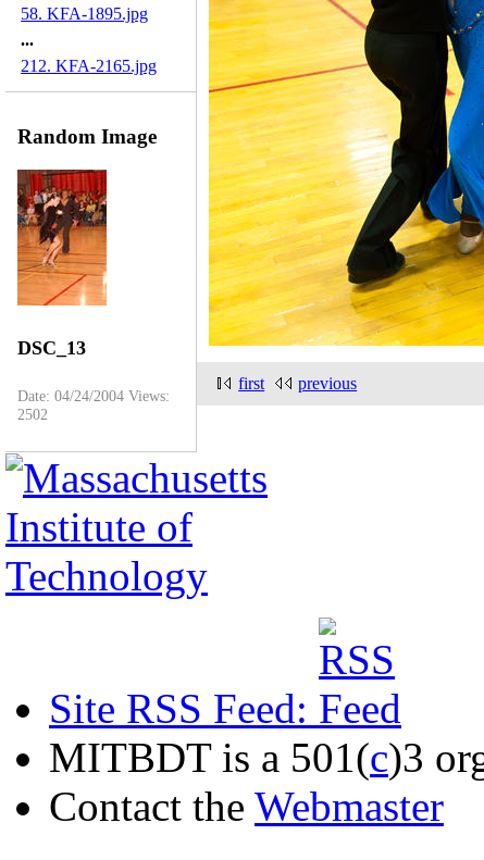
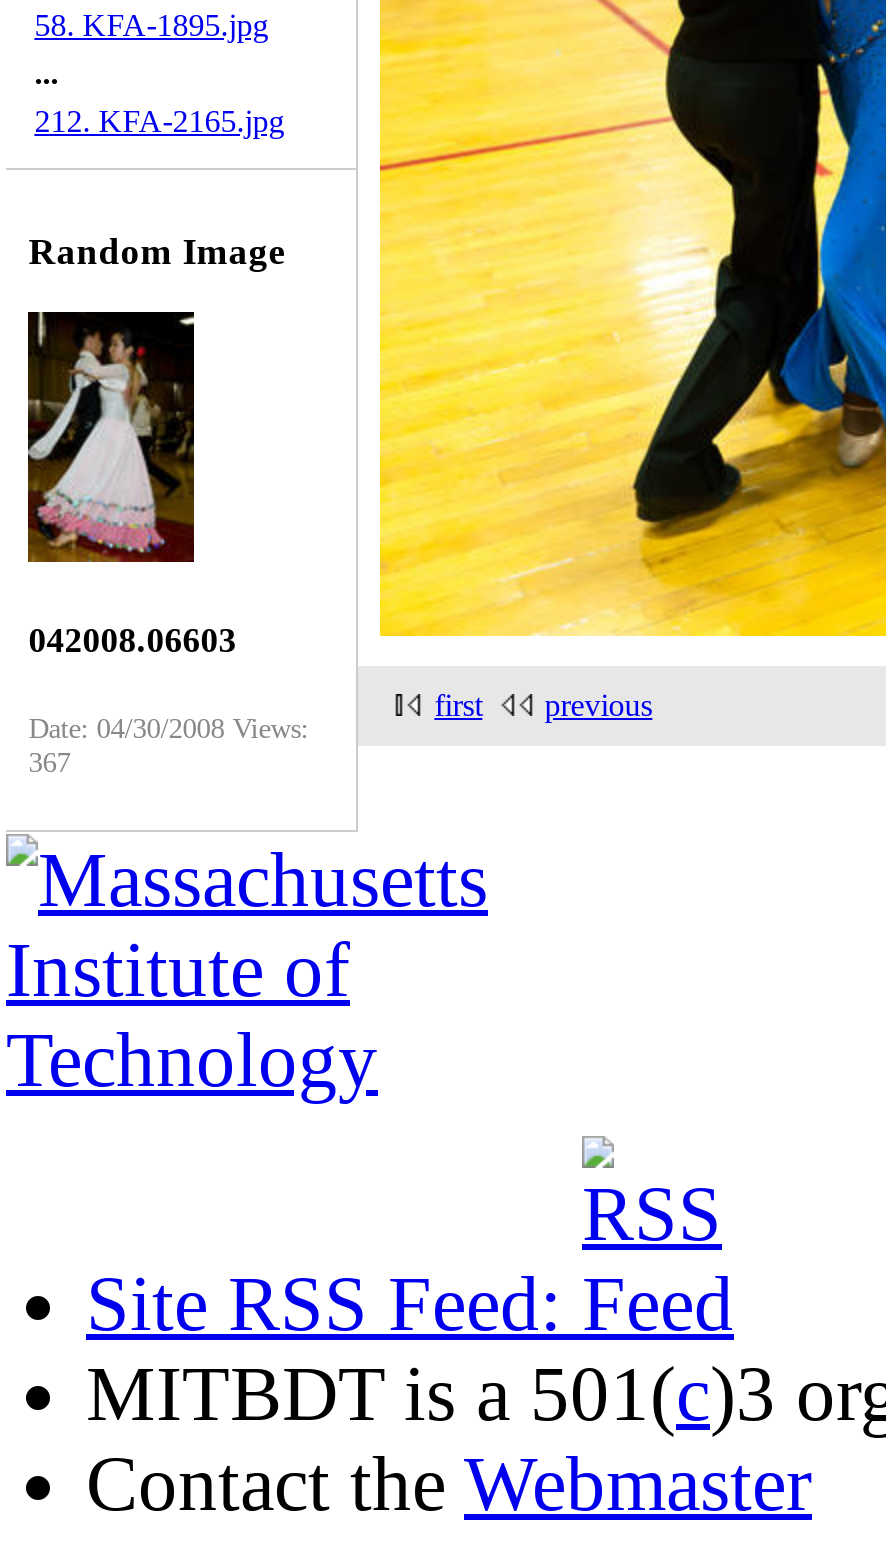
- [image]
- DSC_13
+ [image]
+ 042008.06603

- Date: 04/24/2004 Views:
- 2502
+ Date: 04/30/2008 Views:
+ 367
